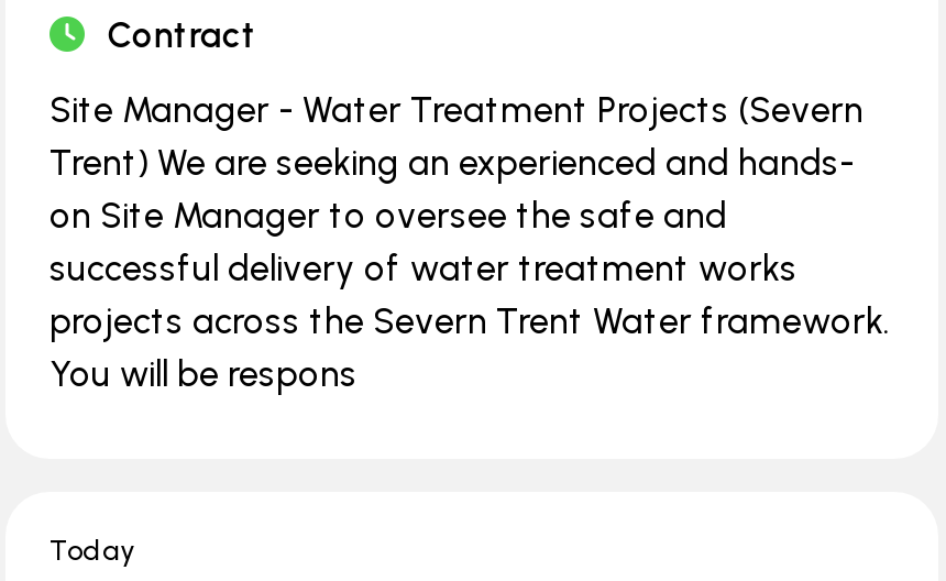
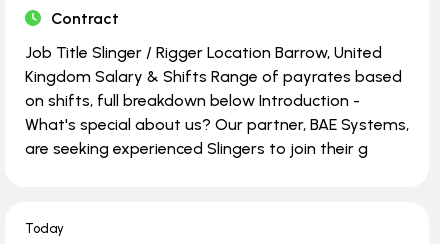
- Site Manager - Water Treatment Projects (Severn
- Trent) We are seeking an experienced and hands-
- on Site Manager to oversee the safe and
- successful delivery of water treatment works
- projects across the Severn Trent Water framework.
- You will be respons
+ Job Title Slinger / Rigger Location Barrow, United
+ Kingdom Salary & Shifts Range of payrates based
+ on shifts, full breakdown below Introduction -
+ What's special about us? Our partner, BAE Systems,
+ are seeking experienced Slingers to join their g
